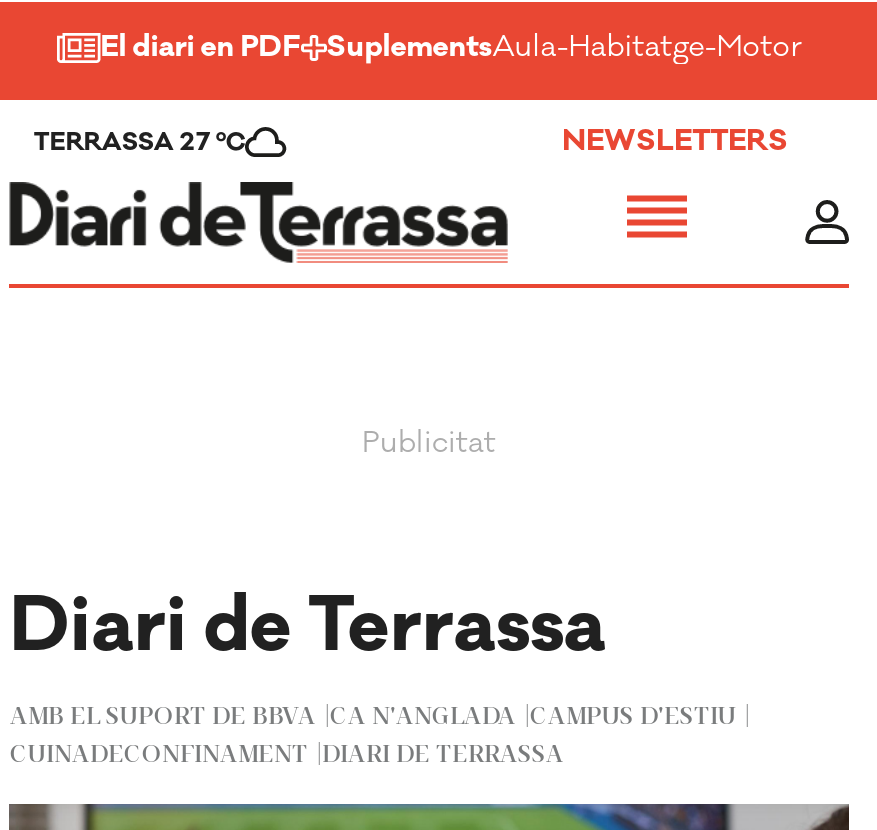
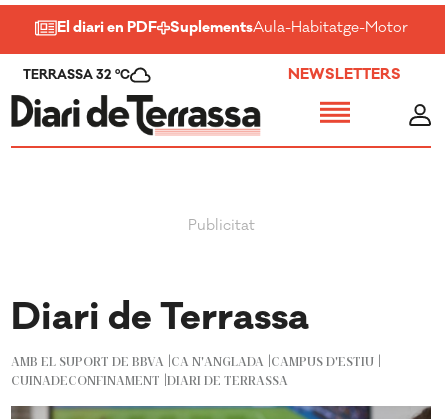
- TERRASSA 27 ºC
+ TERRASSA 32 ºC
